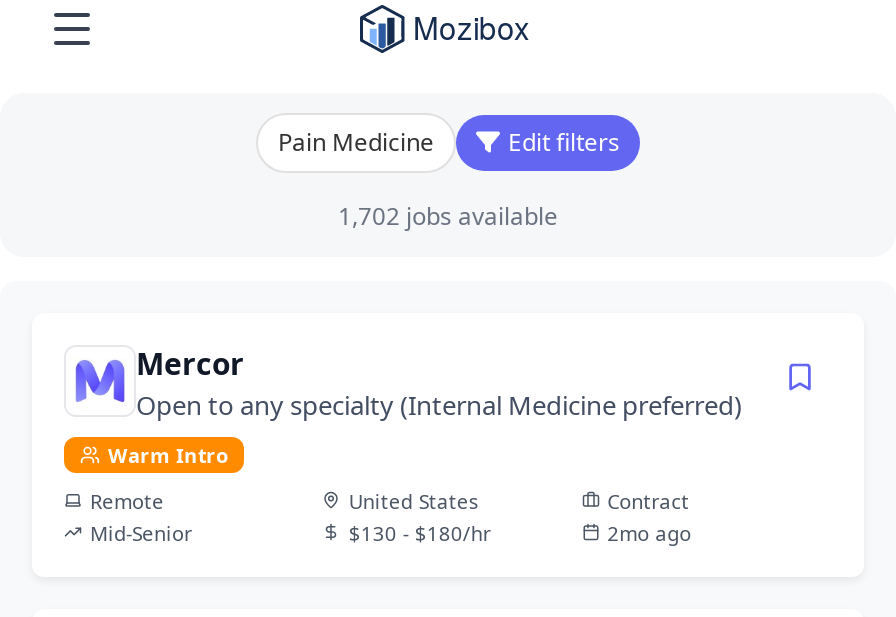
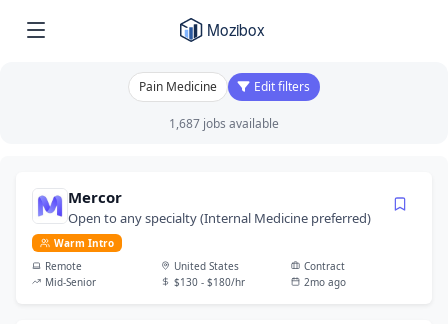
- 1,702 jobs available
+ 1,687 jobs available
